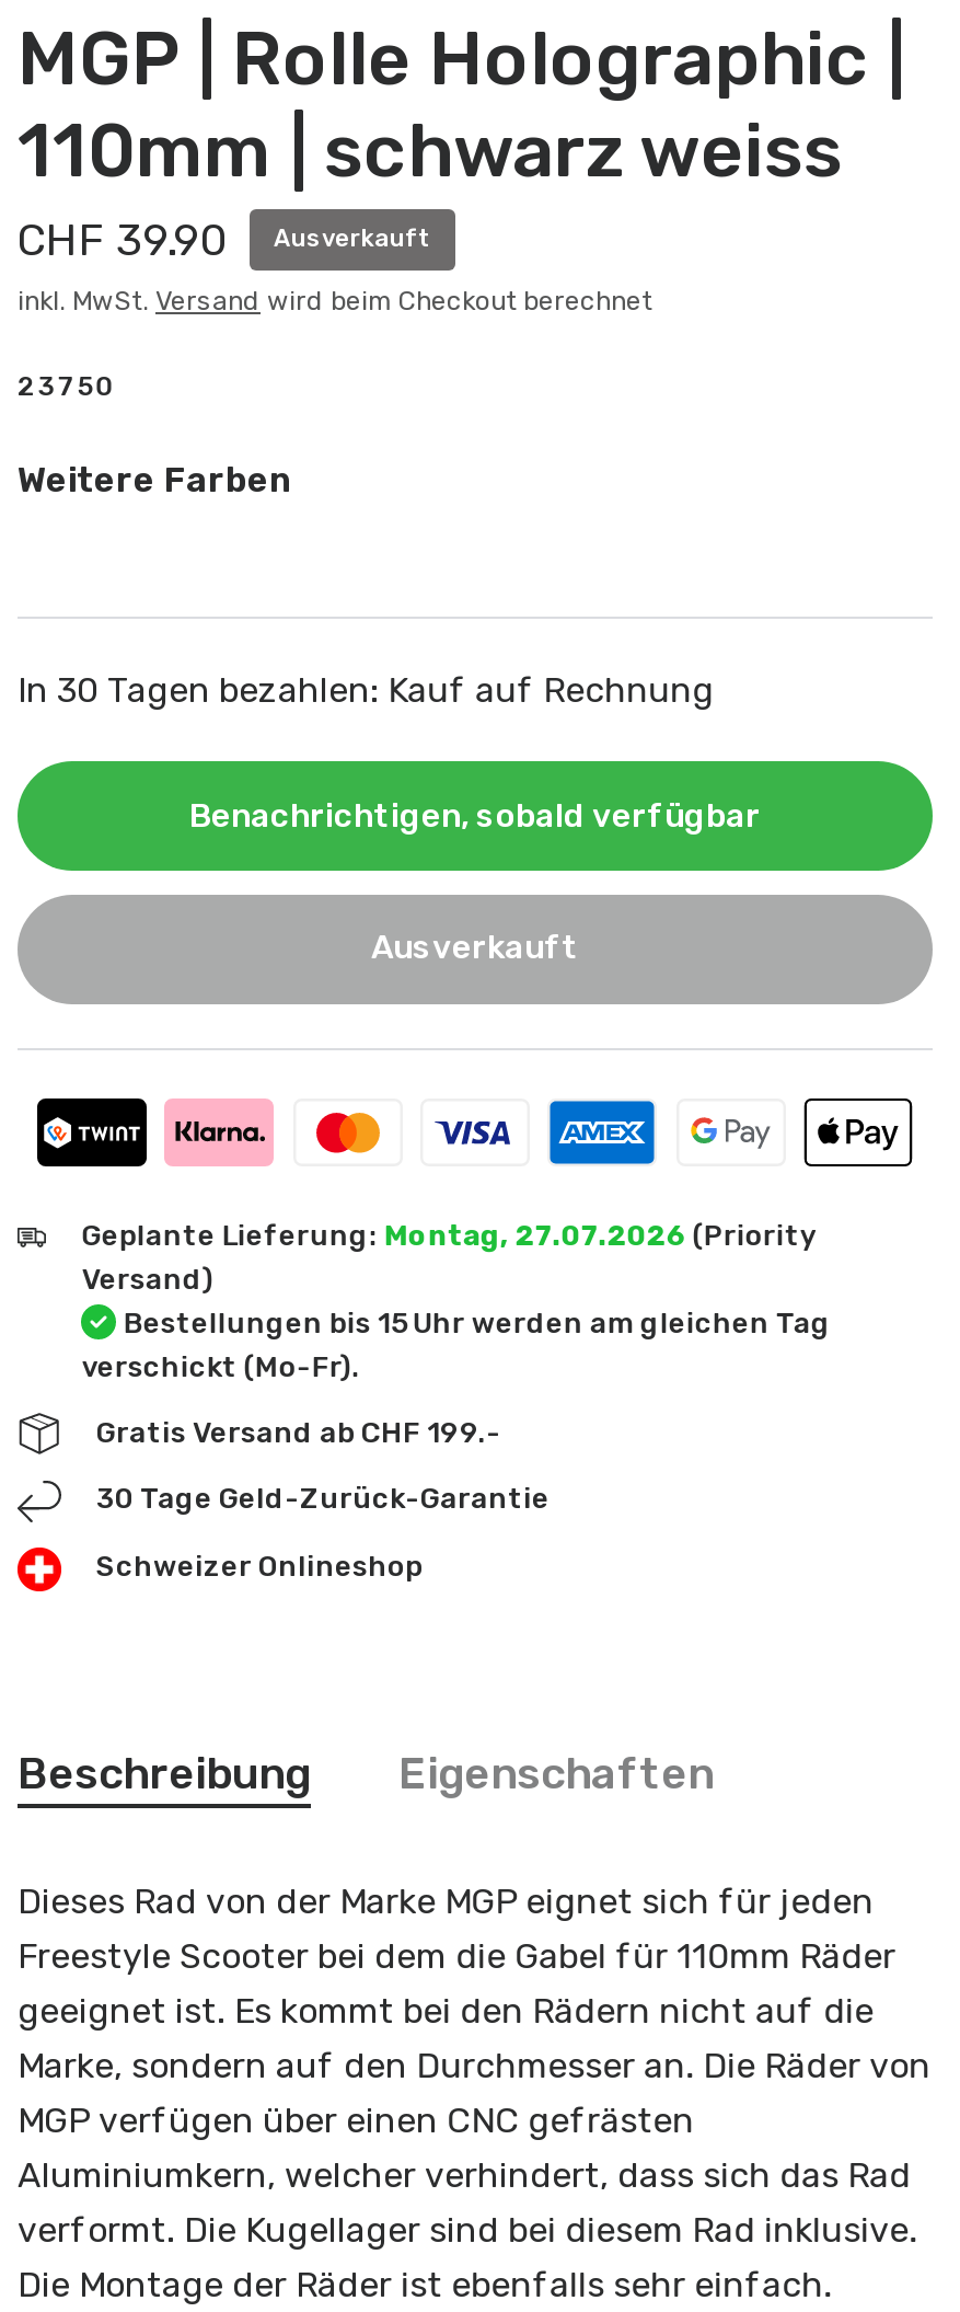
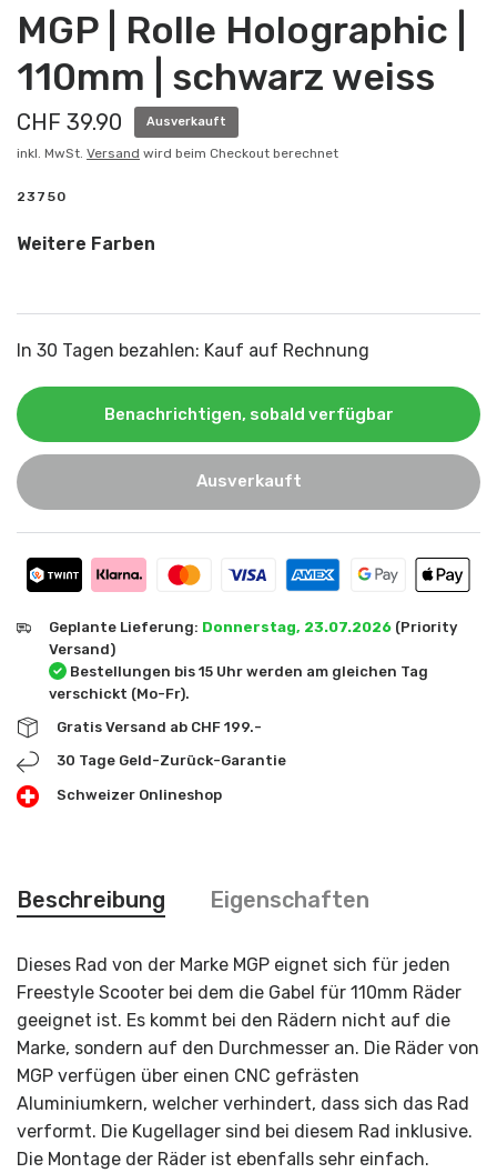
- Geplante Lieferung: Montag, 27.07.2026 (Priority
+ Geplante Lieferung: Donnerstag, 23.07.2026 (Priority
